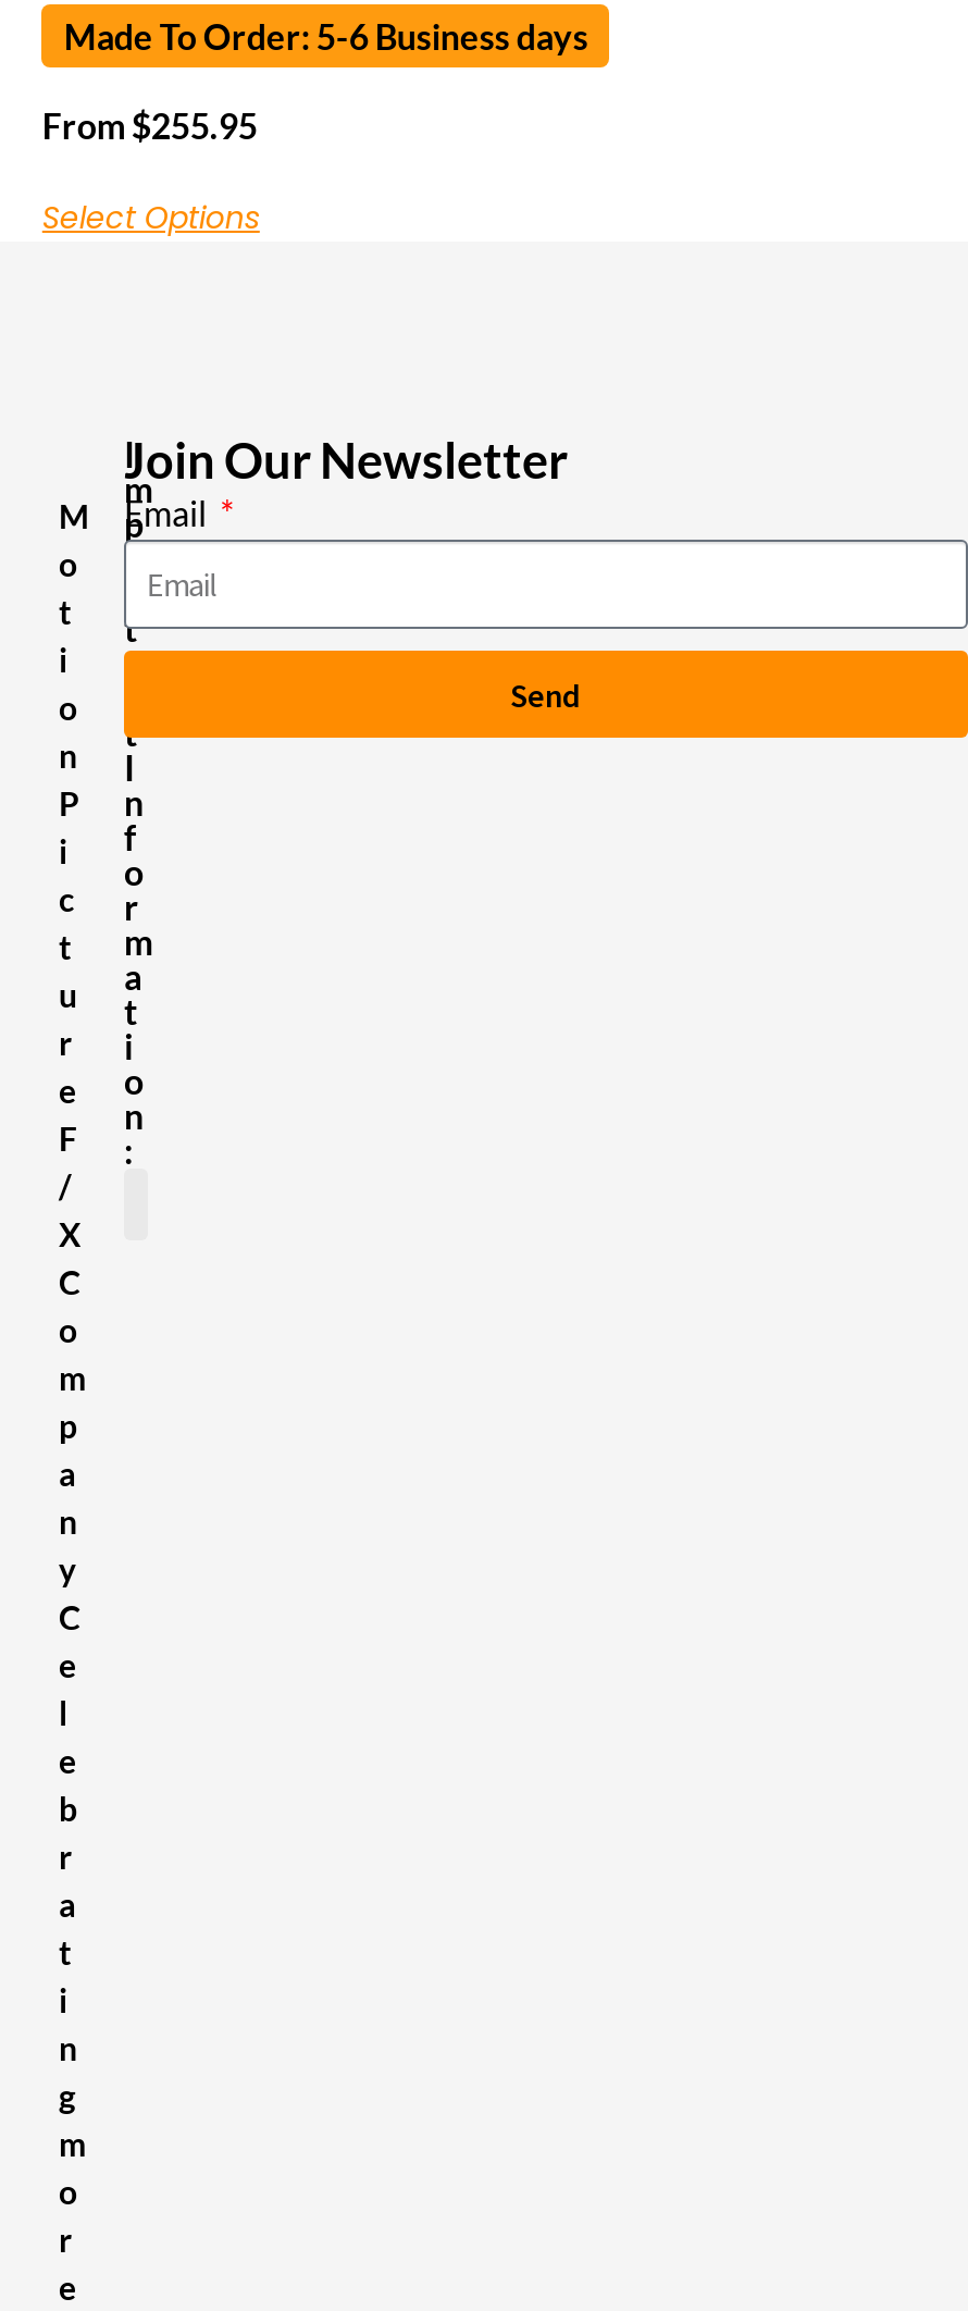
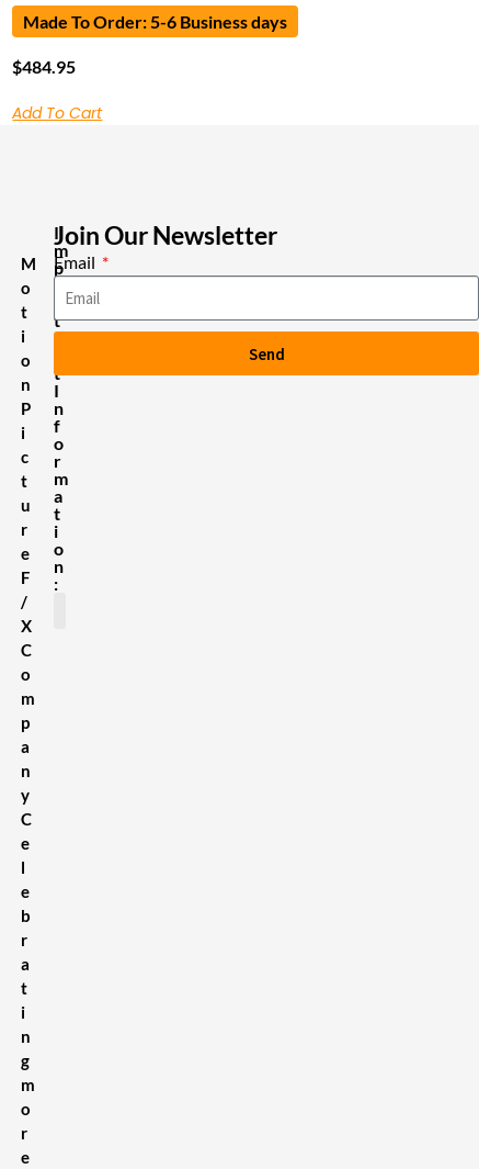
- From $255.95
+ $484.95

- Select Options
+ Add To Cart
